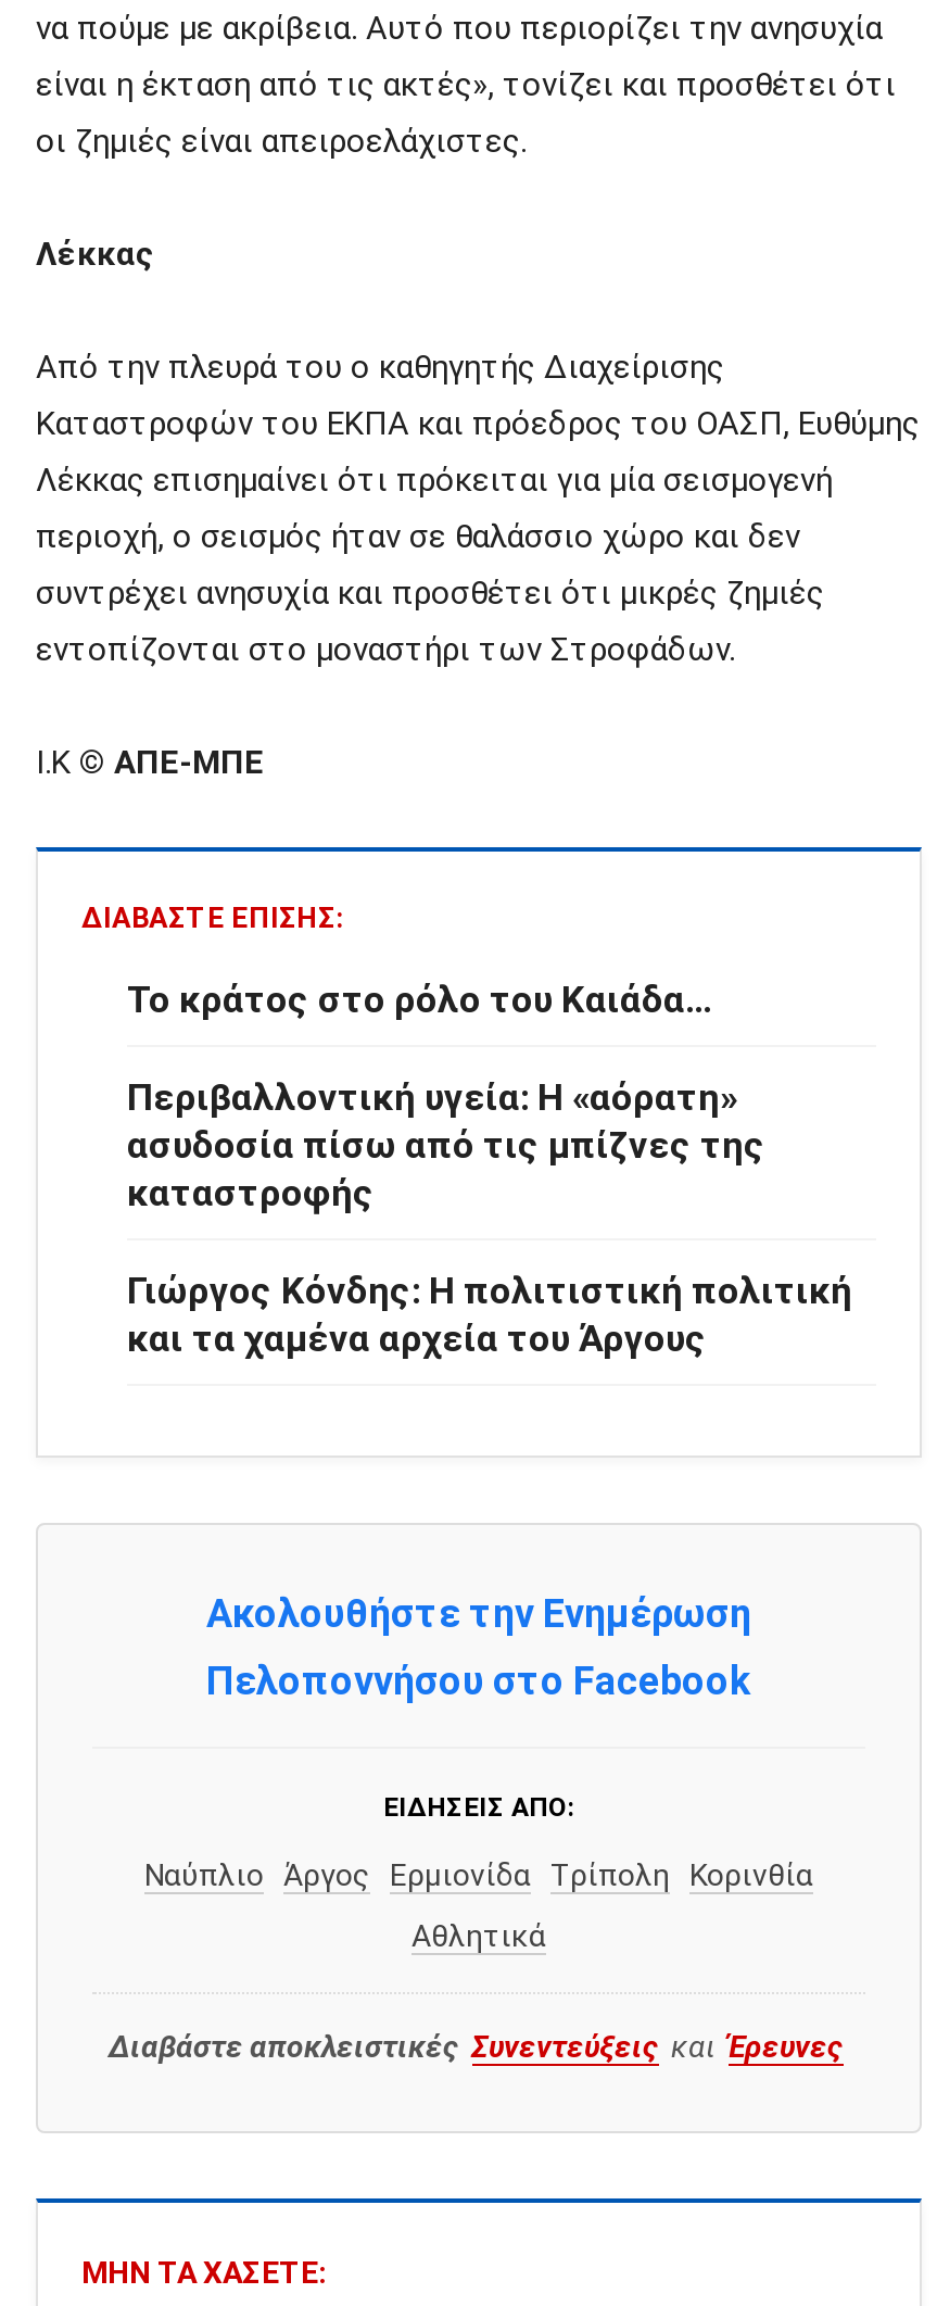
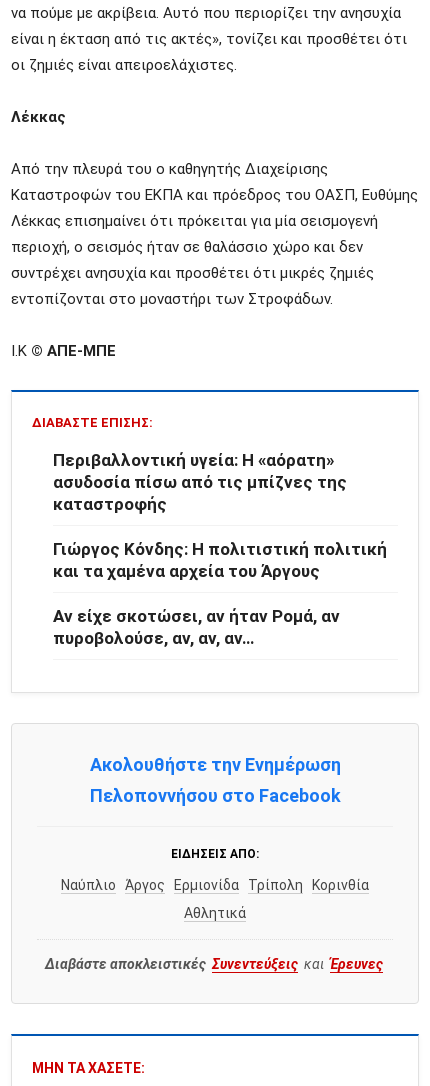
- Το κράτος στο ρόλο του Καιάδα…

moved up: Περιβαλλοντική υγεία: Η «αόρατη» | ασυδοσία πίσω από τις μπίζνες της | καταστροφής | Γιώργος Κόνδης: Η πολιτιστική πολιτική | και τα χαμένα αρχεία του Άργους

+ Αν είχε σκοτώσει, αν ήταν Ρομά, αν
+ πυροβολούσε, αν, αν, αν…
